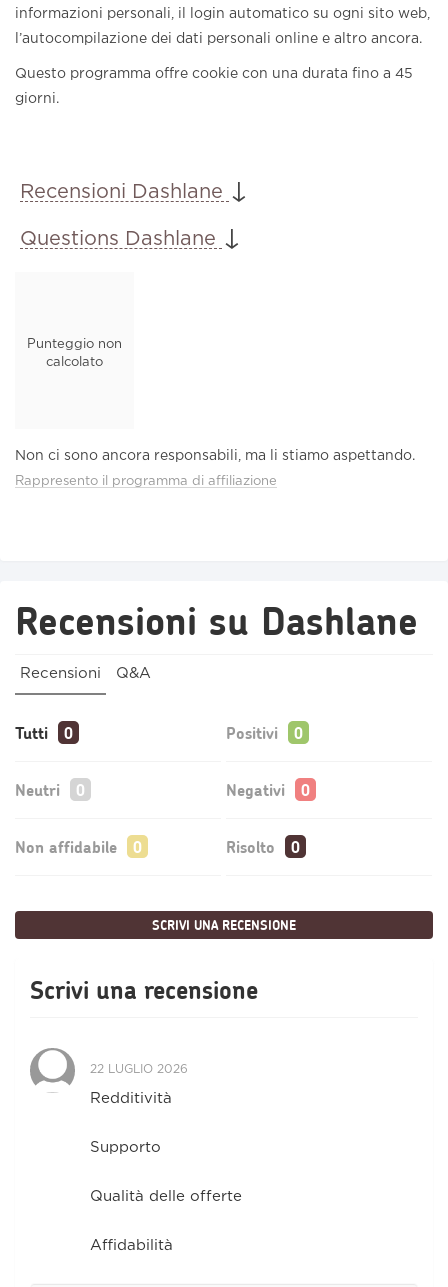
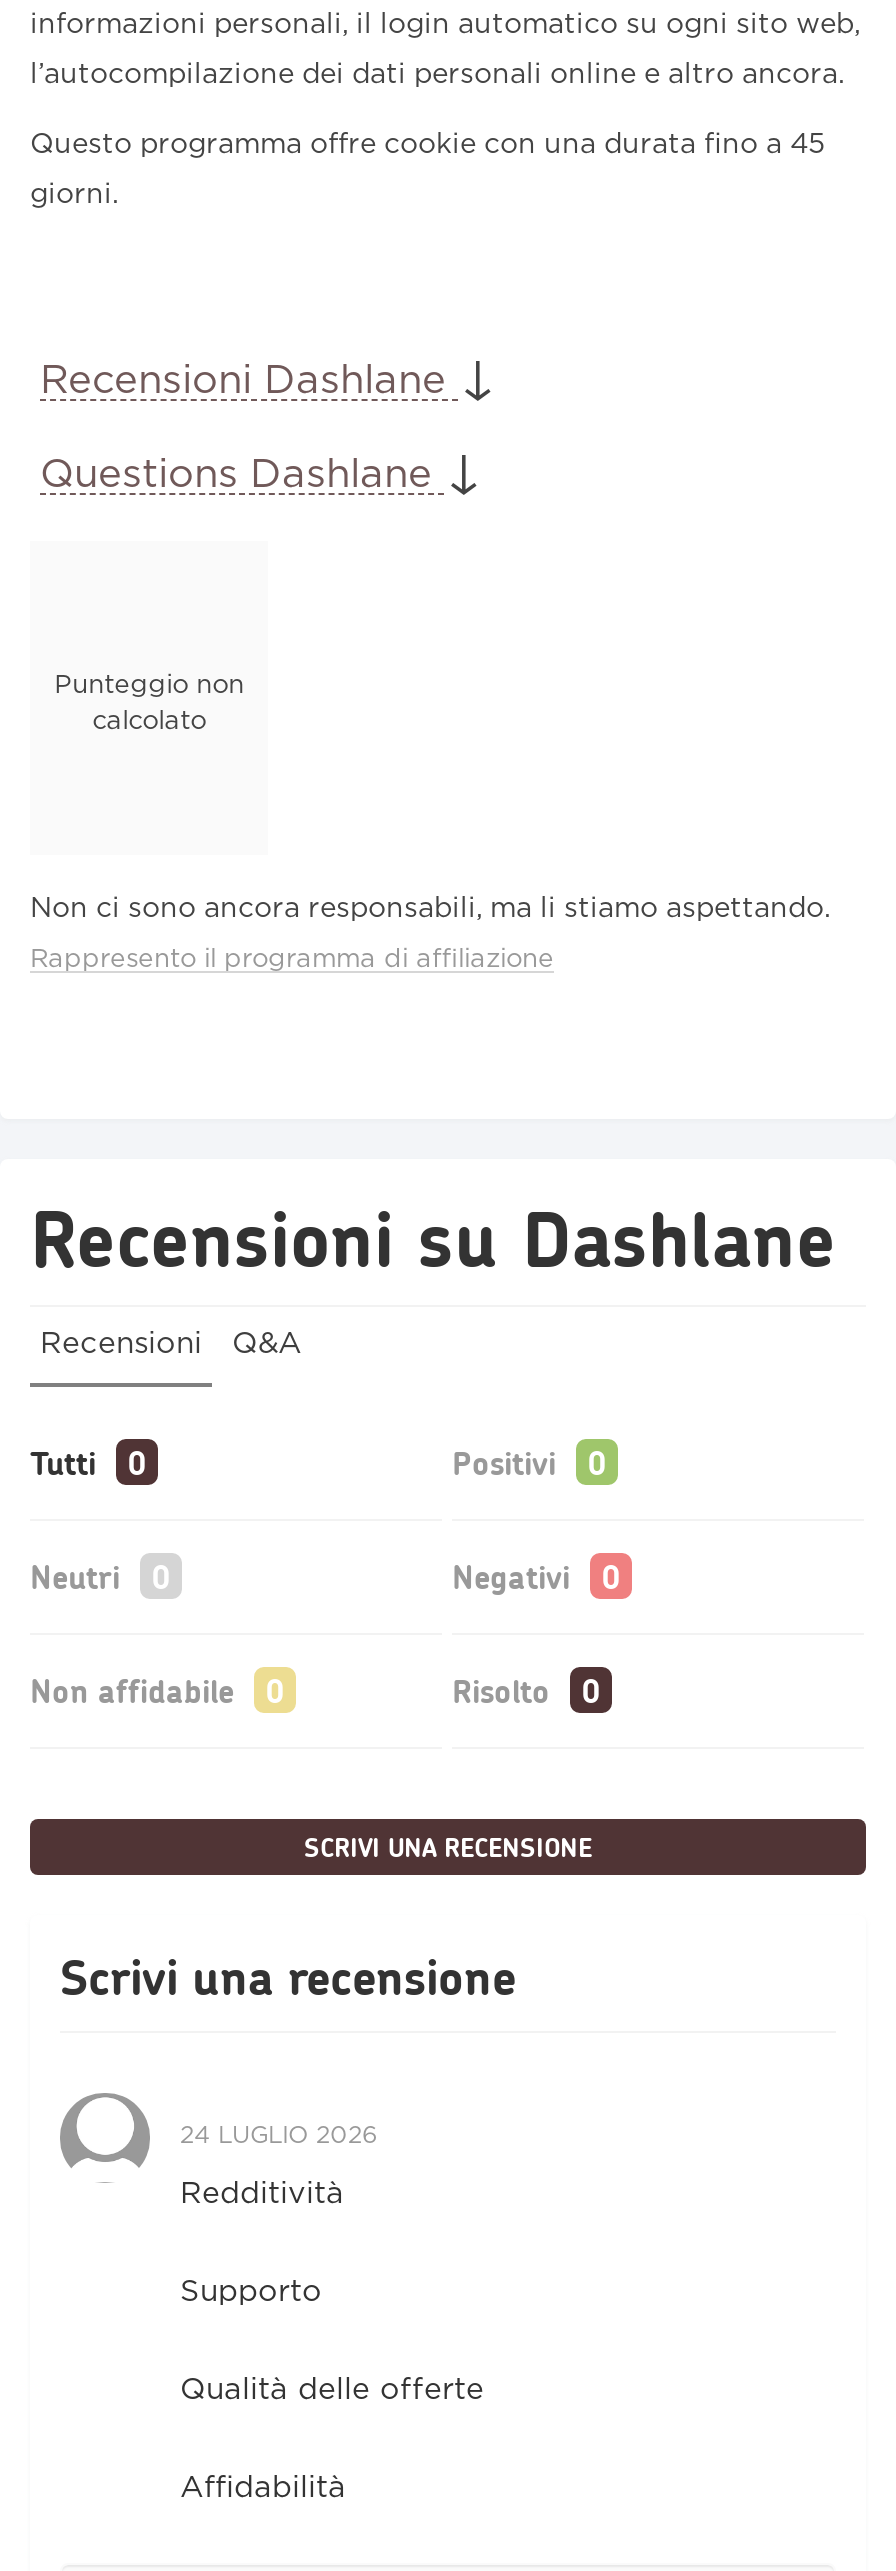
- 22 LUGLIO 2026
+ 24 LUGLIO 2026
